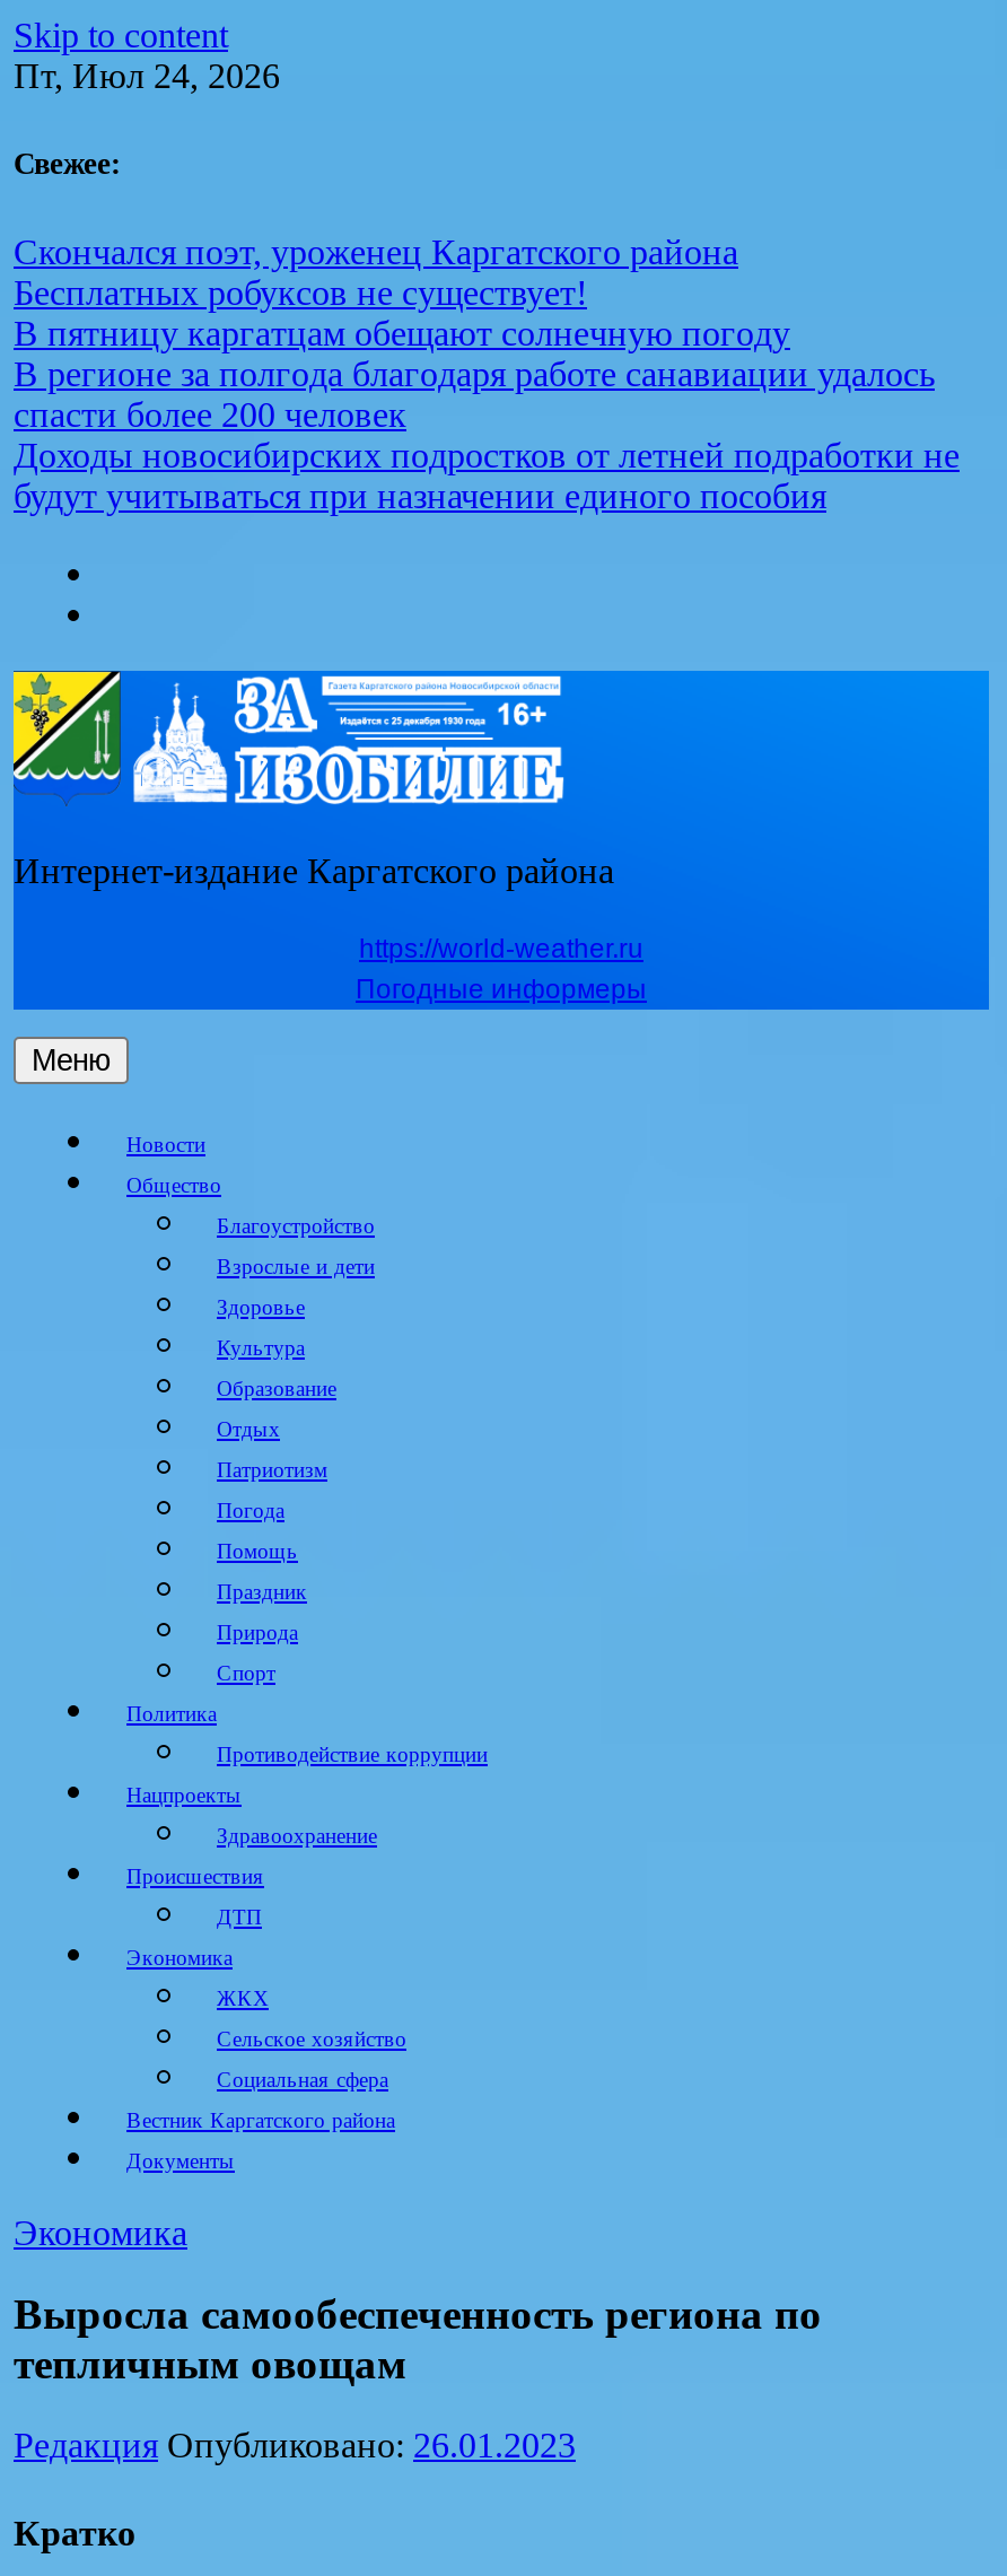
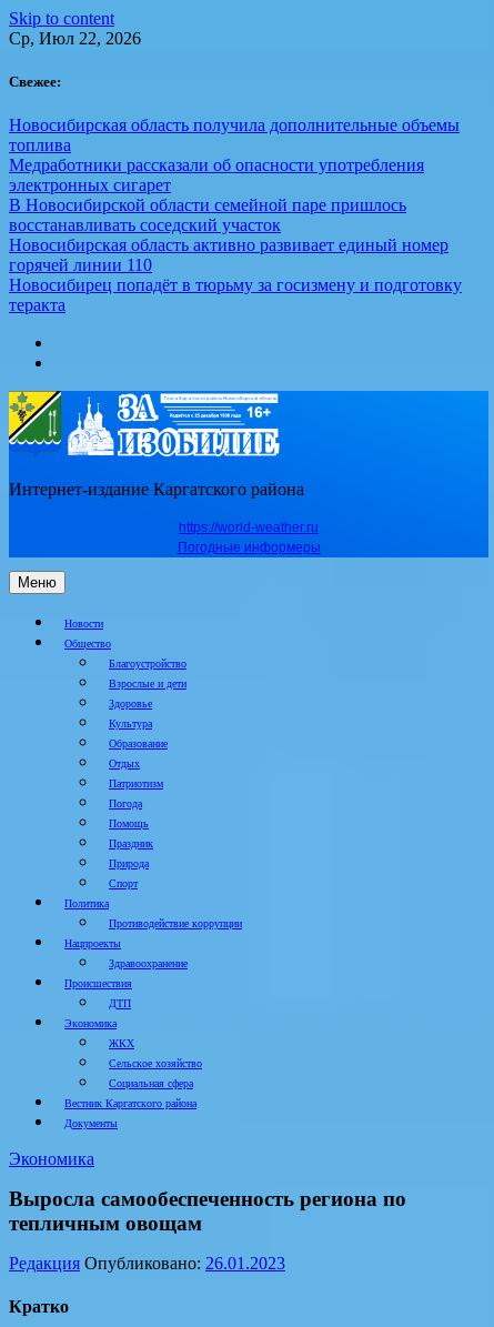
- Пт, Июл 24, 2026
+ Ср, Июл 22, 2026

- Скончался поэт, уроженец Каргатского района
- Бесплатных робуксов не существует!
- В пятницу каргатцам обещают солнечную погоду
- В регионе за полгода благодаря работе санавиации удалось
- спасти более 200 человек
- Доходы новосибирских подростков от летней подработки не
- будут учитываться при назначении единого пособия
+ Новосибирская область получила дополнительные объемы
+ топлива
+ Медработники рассказали об опасности употребления
+ электронных сигарет
+ В Новосибирской области семейной паре пришлось
+ восстанавливать соседский участок
+ Новосибирская область активно развивает единый номер
+ горячей линии 110
+ Новосибирец попадёт в тюрьму за госизмену и подготовку
+ теракта
